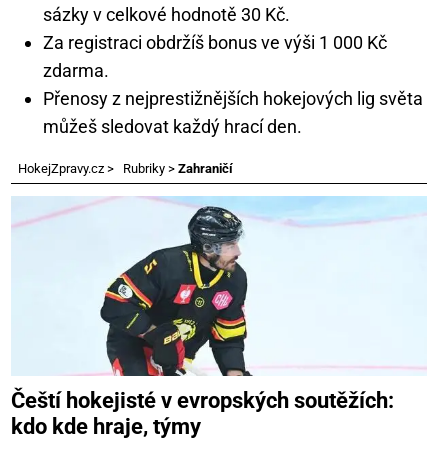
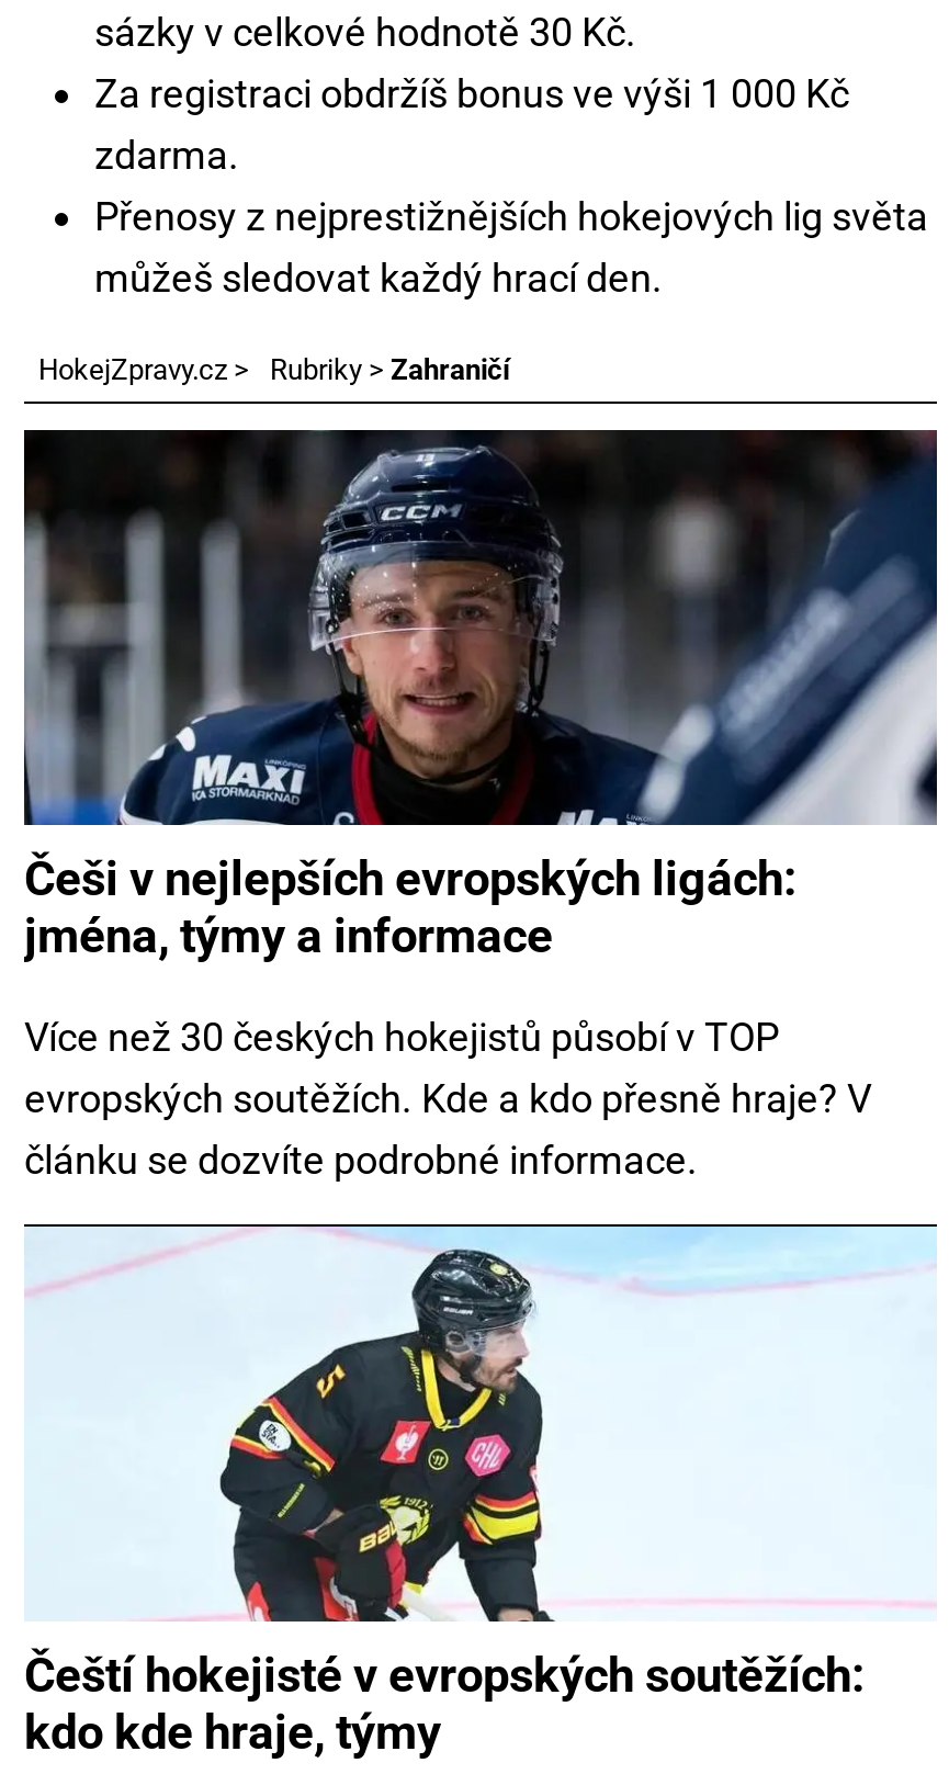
+ [image]
+ Češi v nejlepších evropských ligách:
+ jména, týmy a informace
+ Více než 30 českých hokejistů působí v TOP
+ evropských soutěžích. Kde a kdo přesně hraje? V
+ článku se dozvíte podrobné informace.
